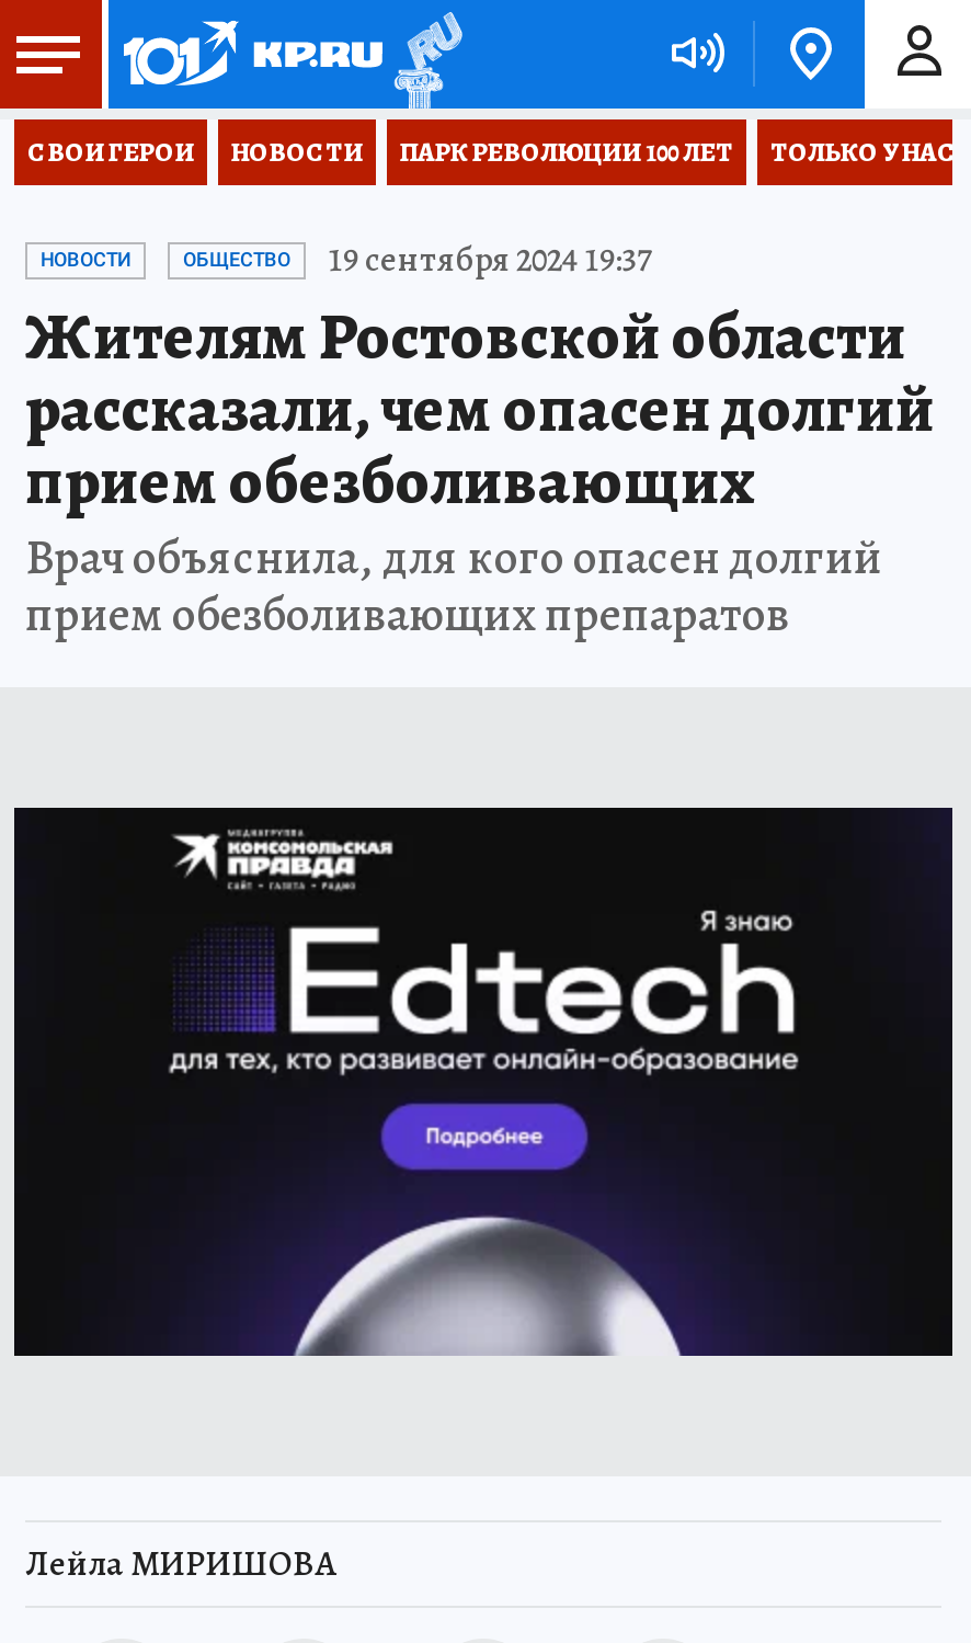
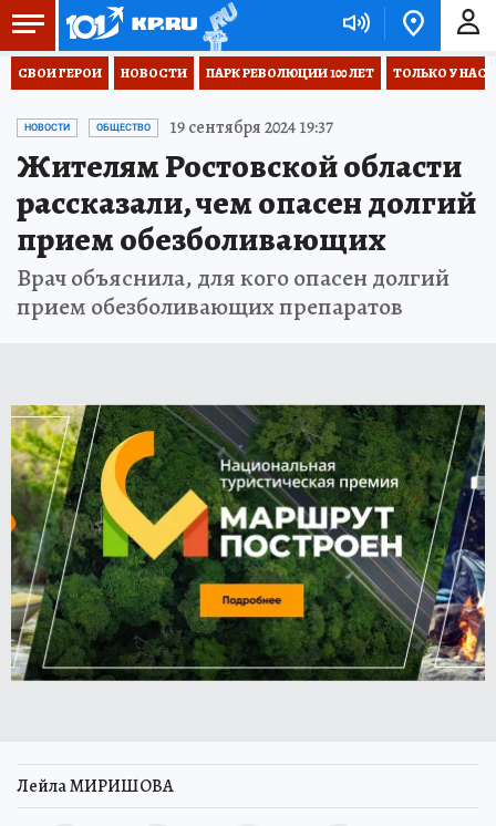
- [image]
+ [image]
